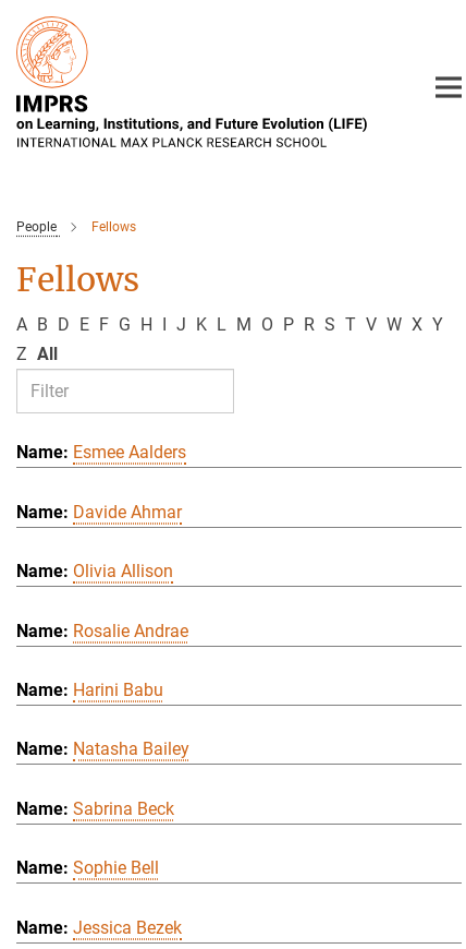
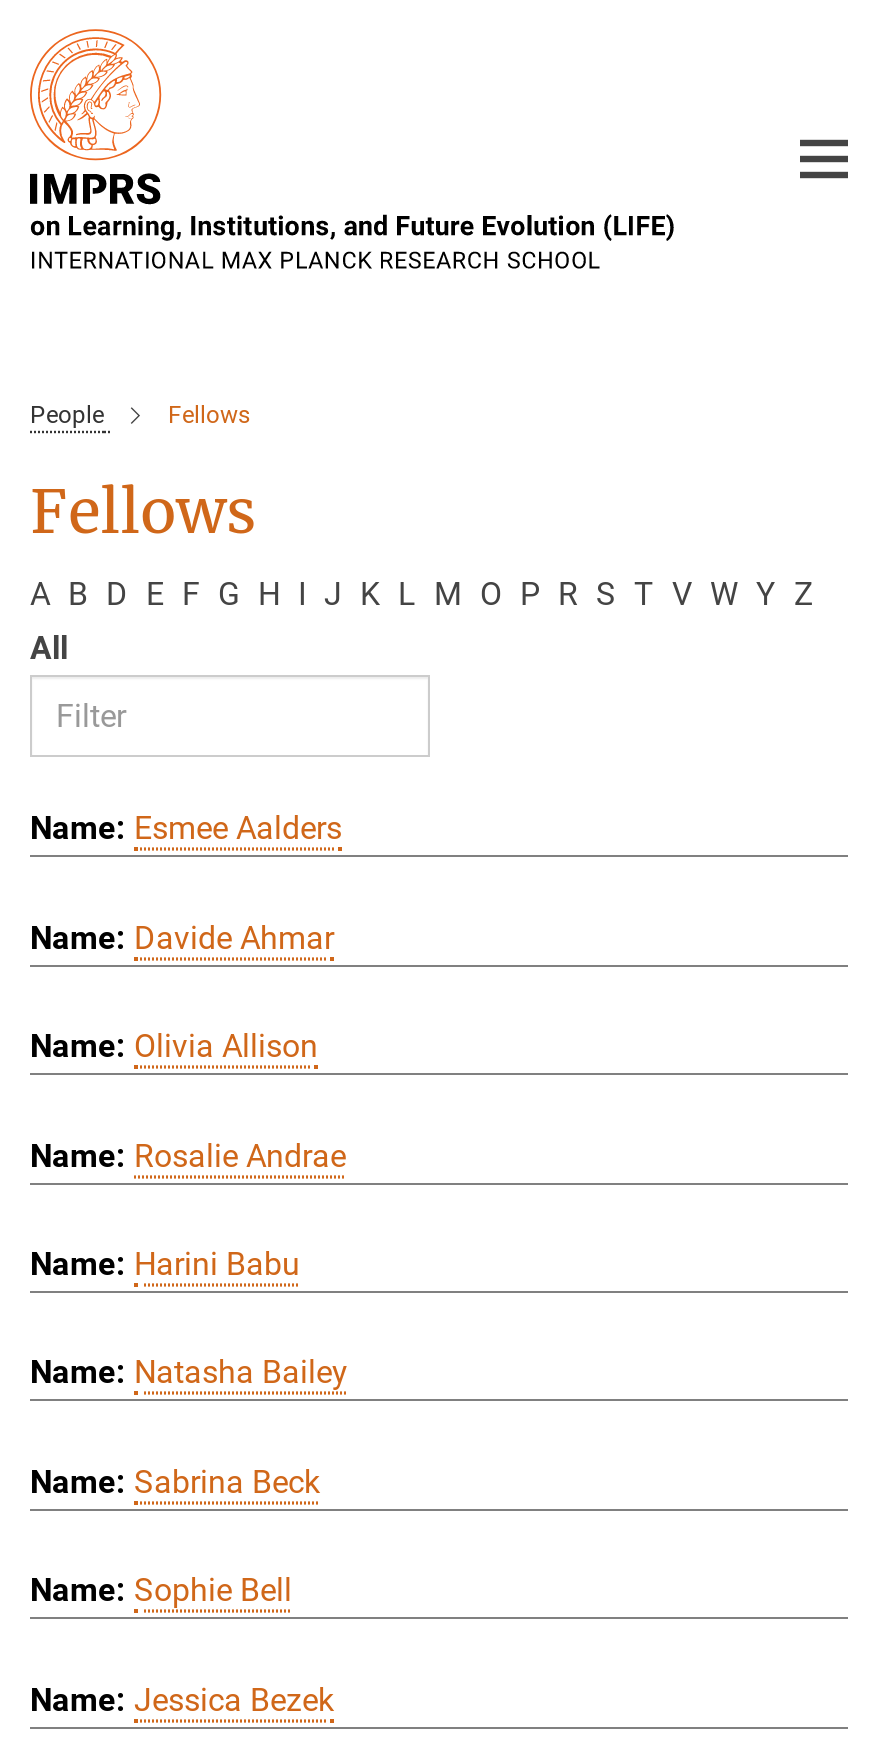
- A B D E F G H I J K L M O P R S T V W X Y
- Z All
+ A B D E F G H I J K L M O P R S T V W Y Z
+ All
